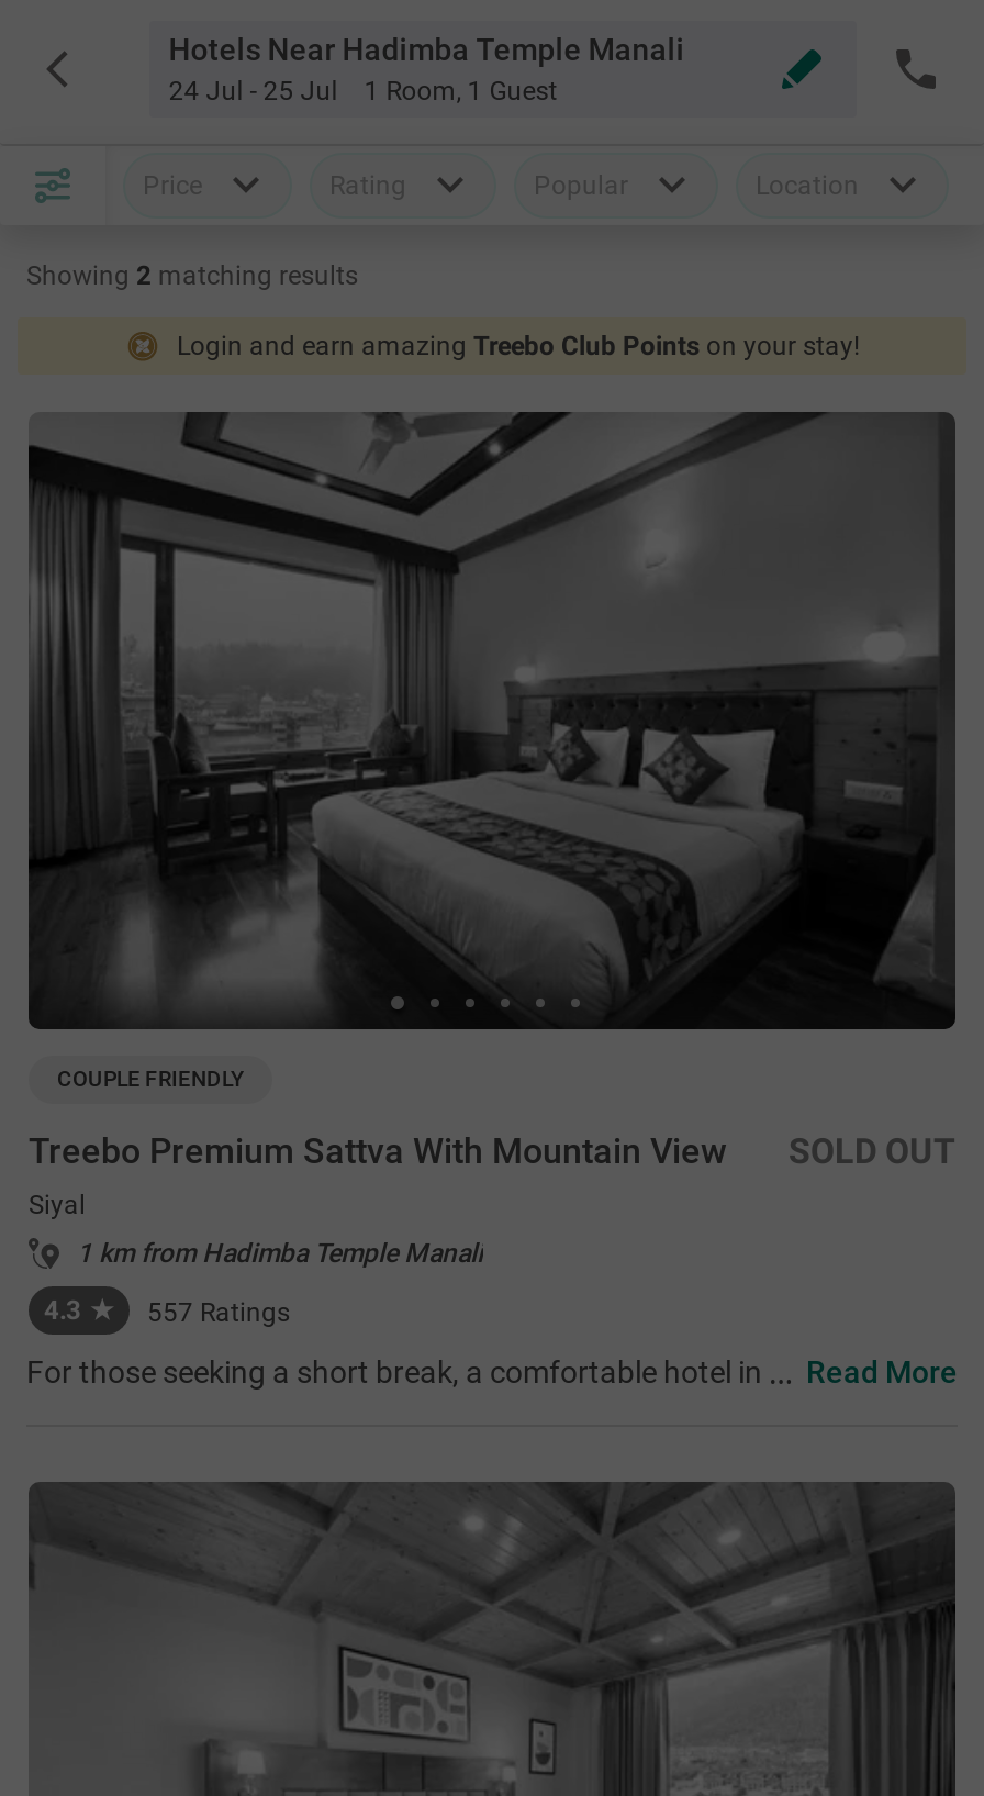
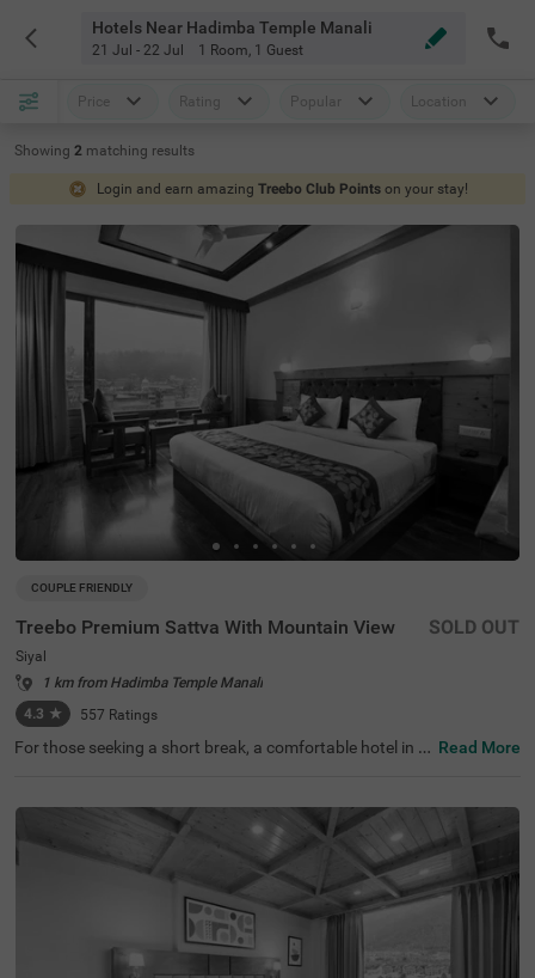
- 24 Jul - 25 Jul 1 Room, 1 Guest
+ 21 Jul - 22 Jul 1 Room, 1 Guest
